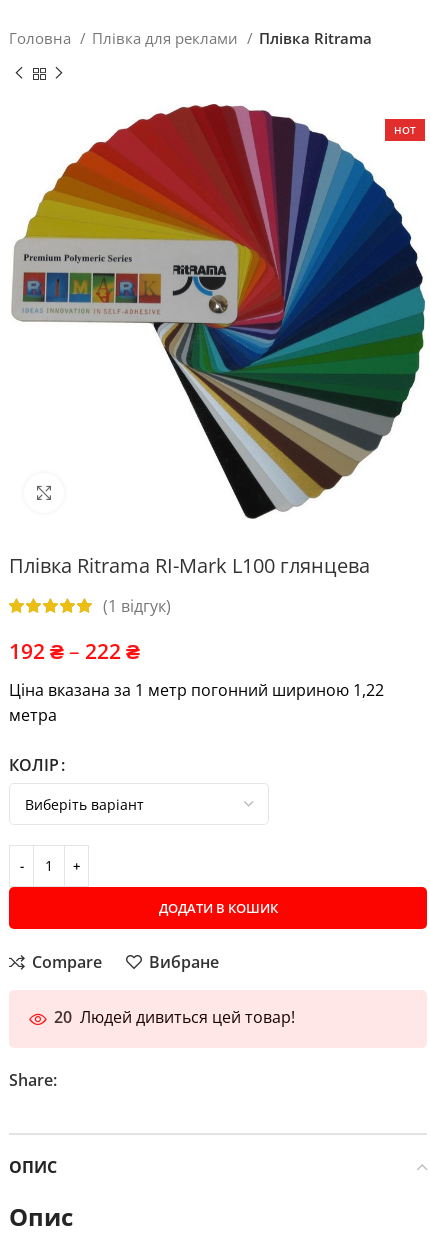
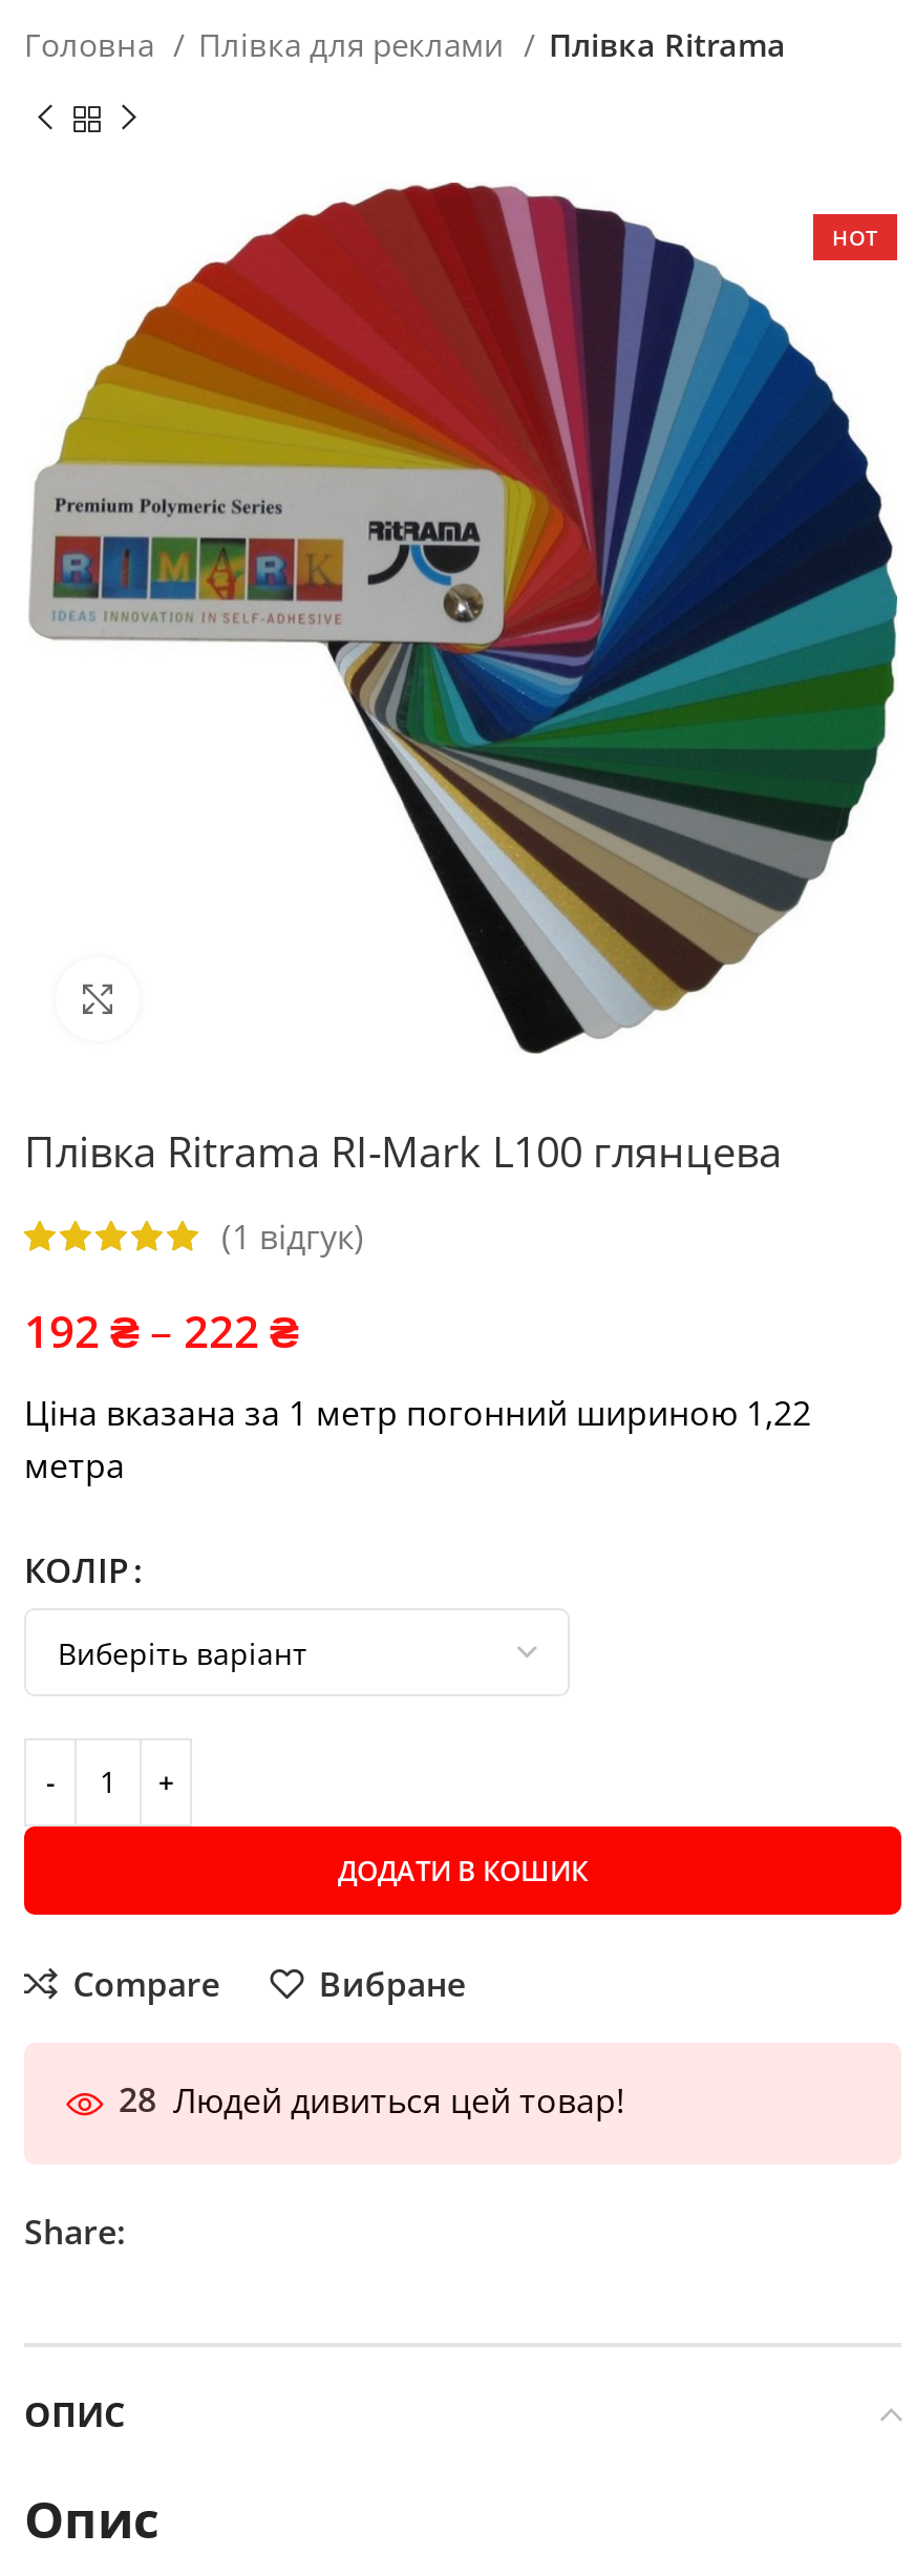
- 20 Людей дивиться цей товар!
+ 28 Людей дивиться цей товар!
